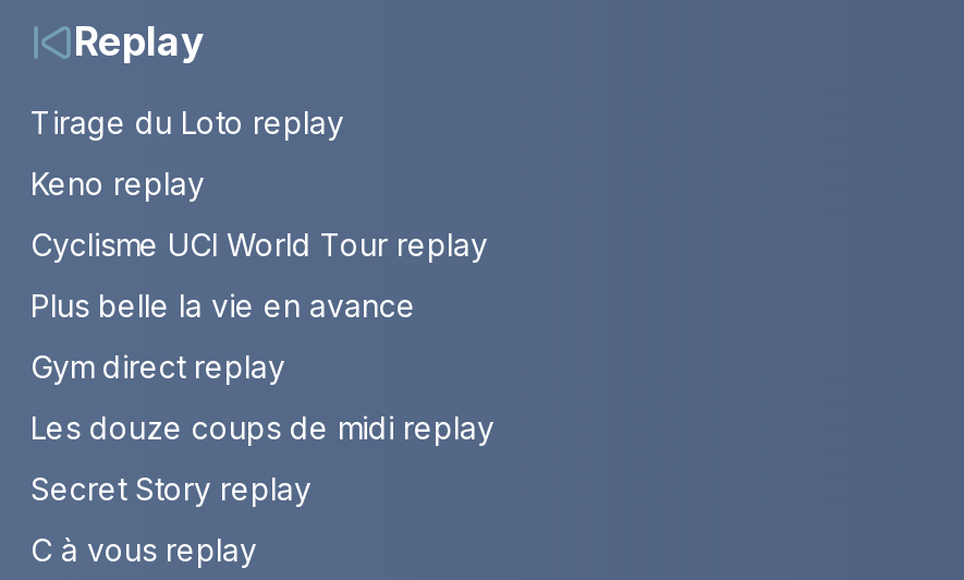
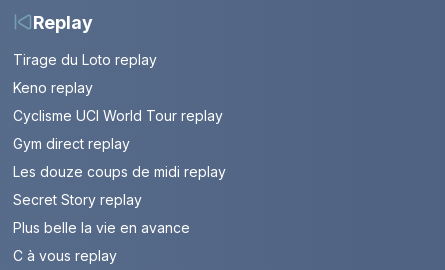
moved down: Plus belle la vie en avance

moved up: Gym direct replay | Les douze coups de midi replay | Secret Story replay
